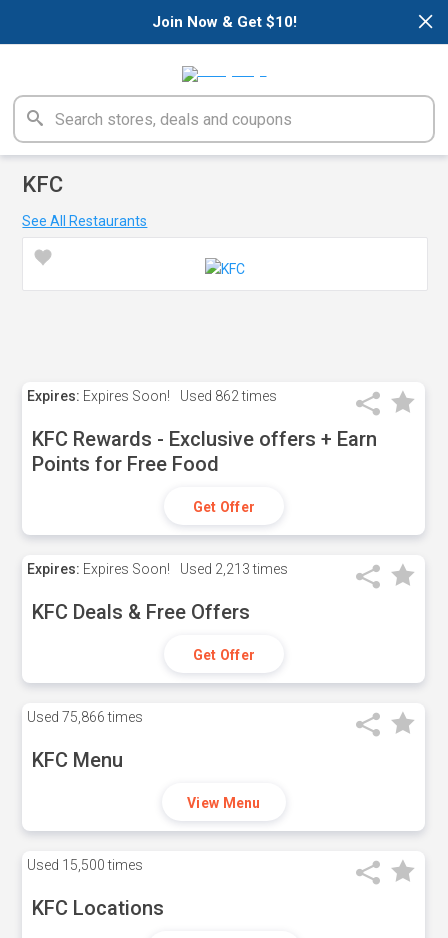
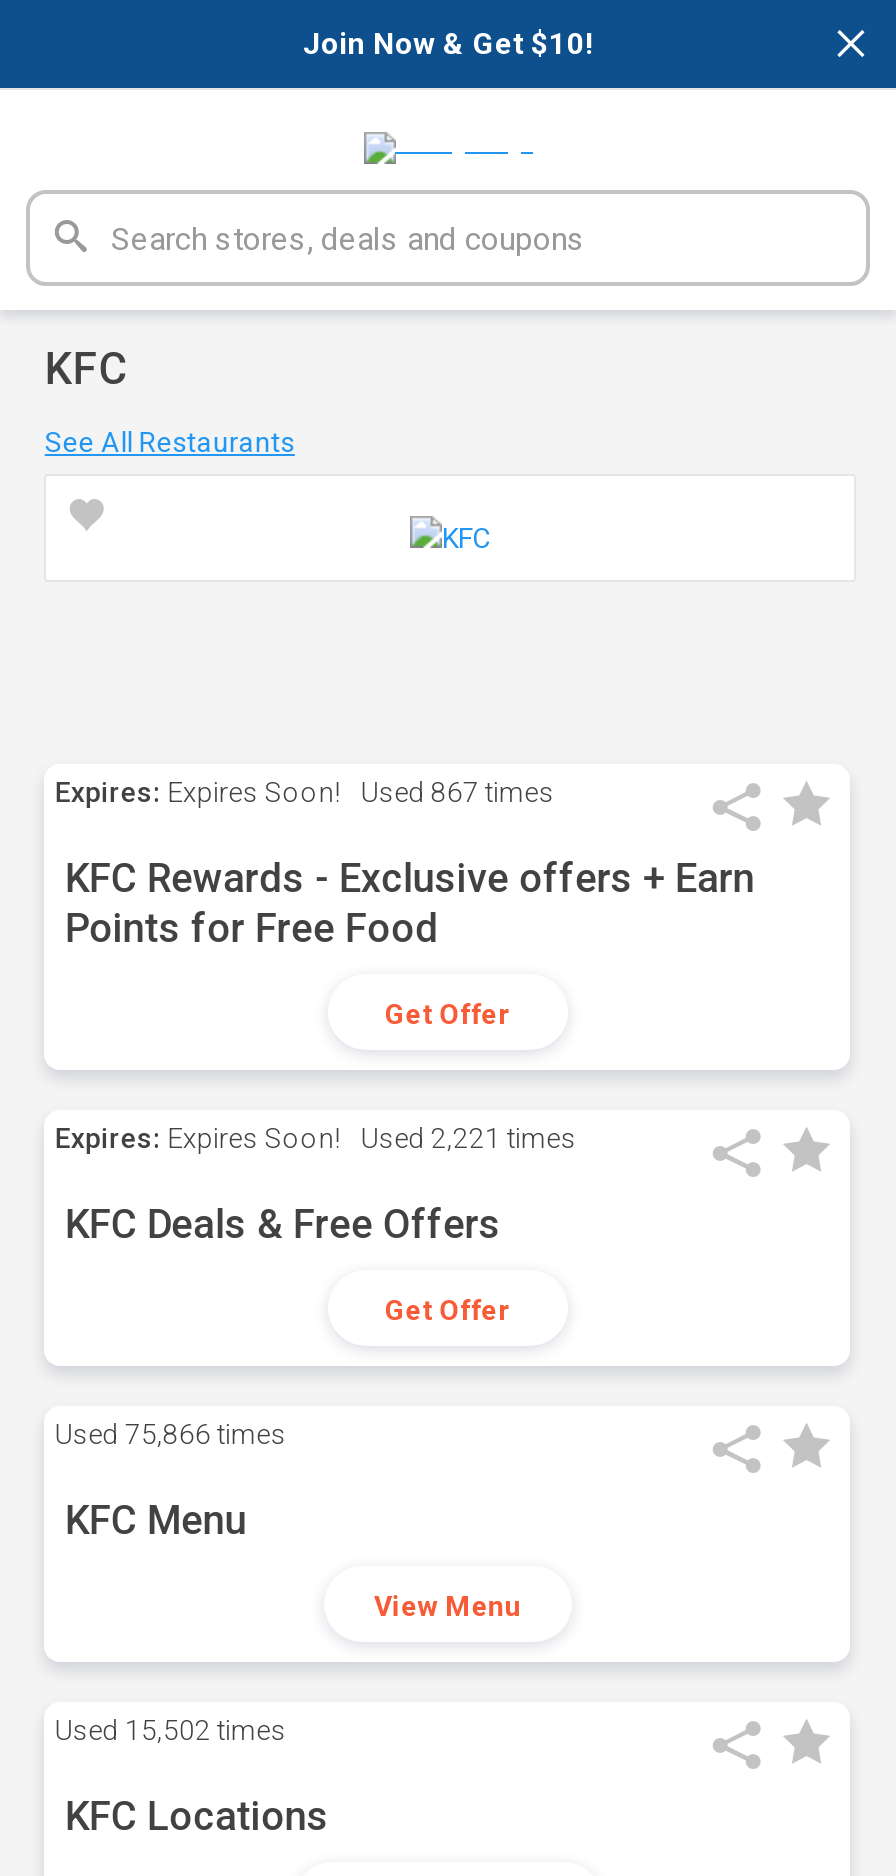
- Expires: Expires Soon! Used 862 times
+ Expires: Expires Soon! Used 867 times

- Expires: Expires Soon! Used 2,213 times
+ Expires: Expires Soon! Used 2,221 times

- Used 15,500 times
+ Used 15,502 times
